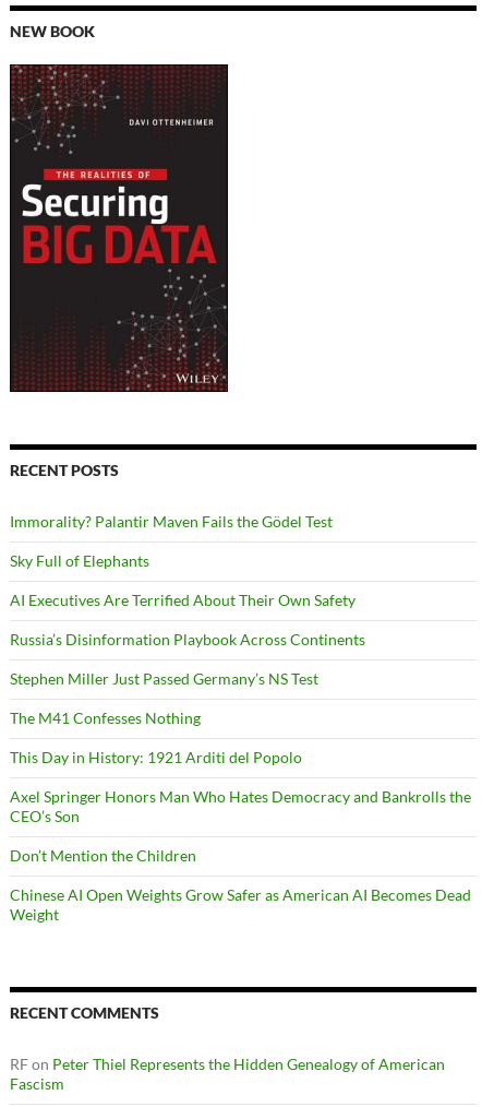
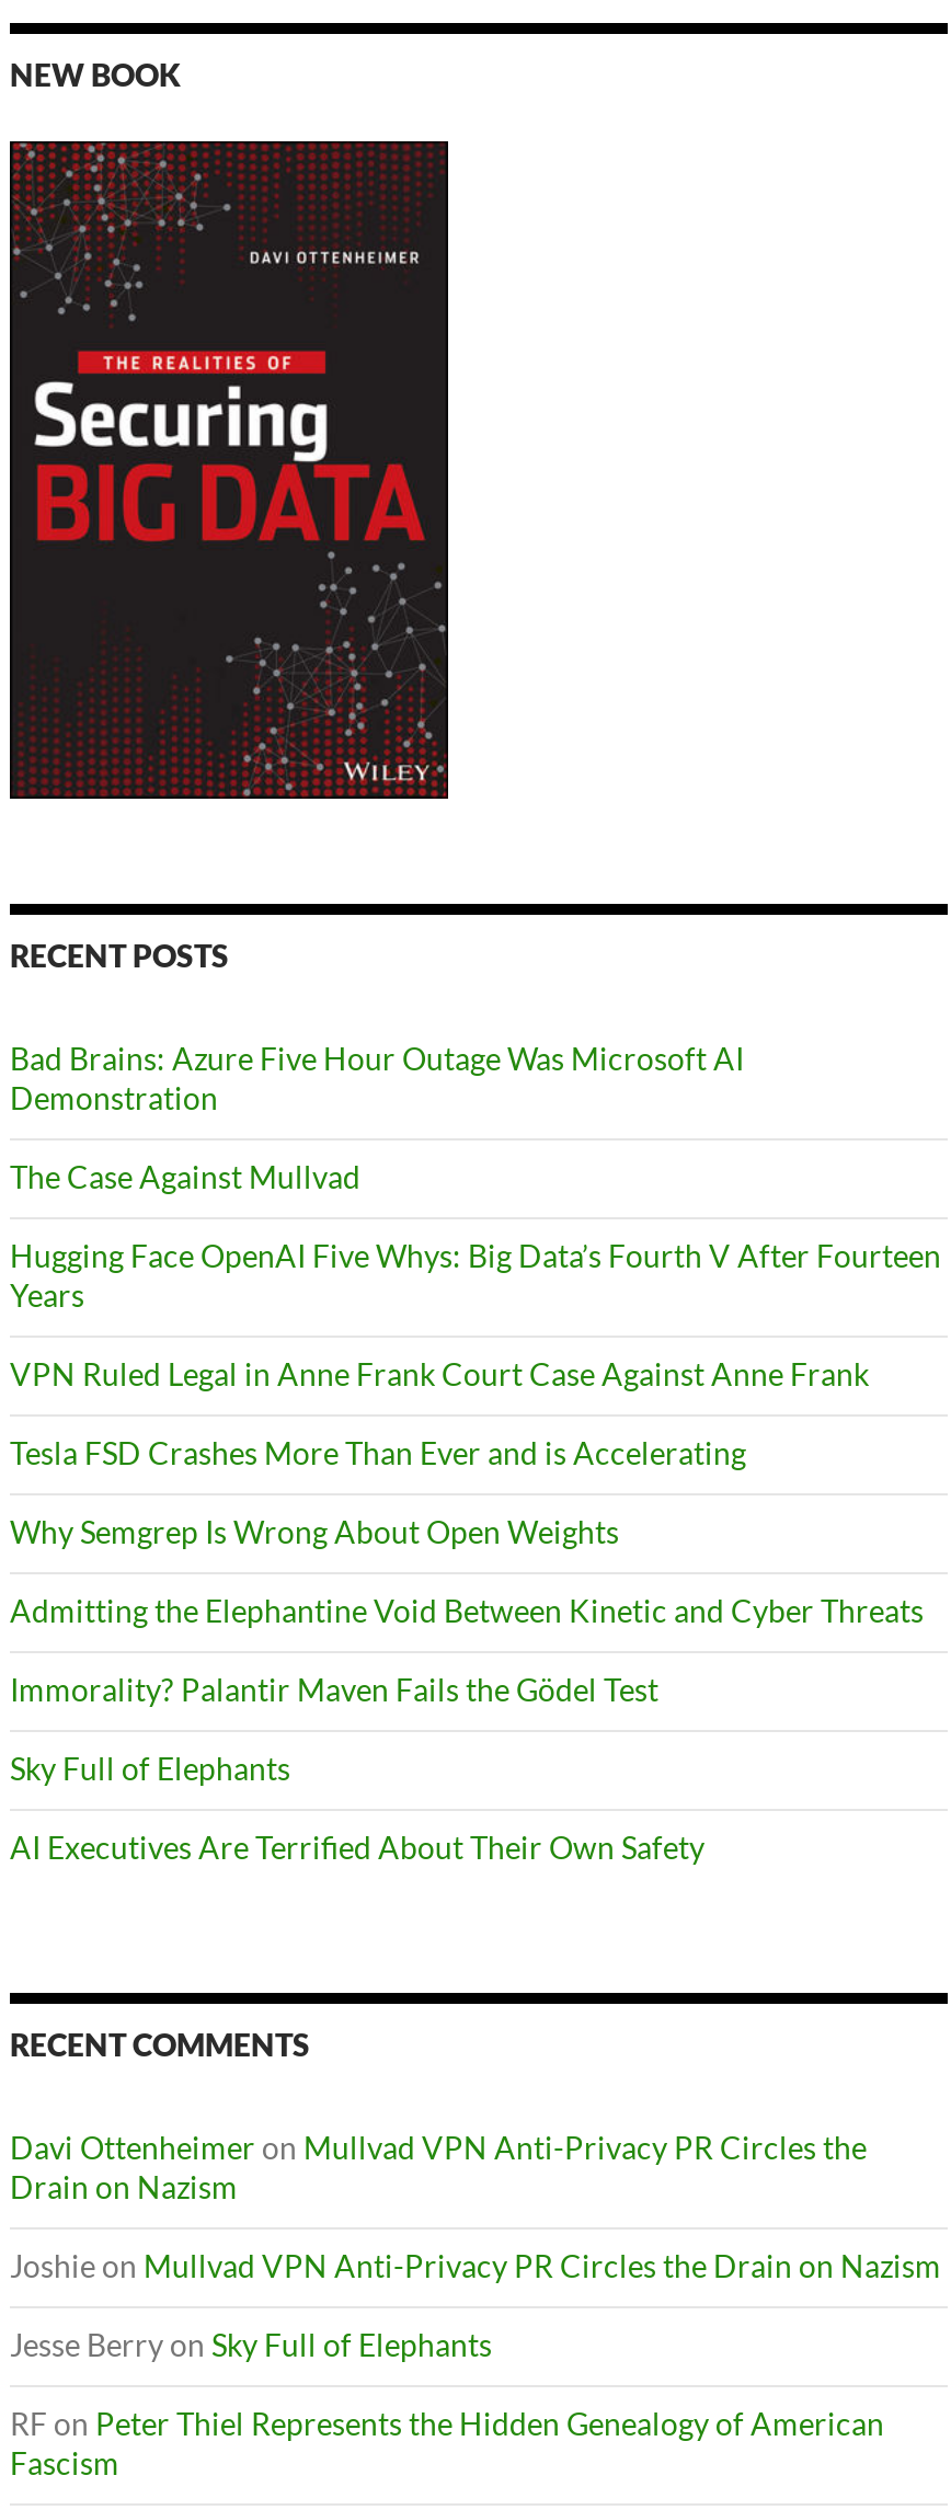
+ Bad Brains: Azure Five Hour Outage Was Microsoft AI
+ Demonstration
+ The Case Against Mullvad
+ Hugging Face OpenAI Five Whys: Big Data’s Fourth V After Fourteen
+ Years
+ VPN Ruled Legal in Anne Frank Court Case Against Anne Frank
+ Tesla FSD Crashes More Than Ever and is Accelerating
+ Why Semgrep Is Wrong About Open Weights
+ Admitting the Elephantine Void Between Kinetic and Cyber Threats

moved down: Immorality? Palantir Maven Fails the Gödel Test | Sky Full of Elephants | AI Executives Are Terrified About Their Own Safety

- Russia’s Disinformation Playbook Across Continents
- Stephen Miller Just Passed Germany’s NS Test
- The M41 Confesses Nothing
- This Day in History: 1921 Arditi del Popolo
- Axel Springer Honors Man Who Hates Democracy and Bankrolls the
- CEO’s Son
- Don’t Mention the Children
- Chinese AI Open Weights Grow Safer as American AI Becomes Dead
- Weight

+ Davi Ottenheimer on Mullvad VPN Anti-Privacy PR Circles the
+ Drain on Nazism
+ Joshie on Mullvad VPN Anti-Privacy PR Circles the Drain on Nazism
+ Jesse Berry on Sky Full of Elephants
